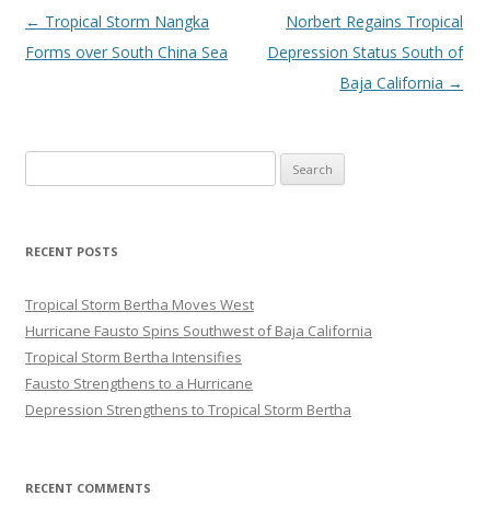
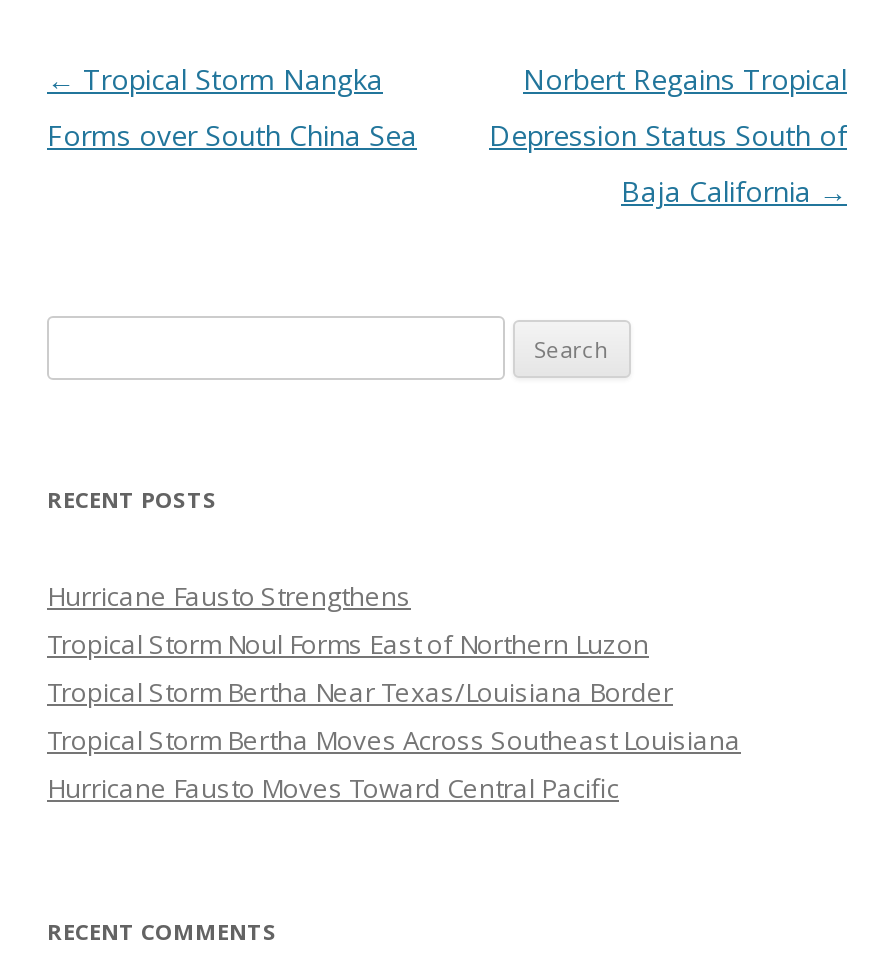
- Tropical Storm Bertha Moves West
- Hurricane Fausto Spins Southwest of Baja California
- Tropical Storm Bertha Intensifies
- Fausto Strengthens to a Hurricane
- Depression Strengthens to Tropical Storm Bertha
+ Hurricane Fausto Strengthens
+ Tropical Storm Noul Forms East of Northern Luzon
+ Tropical Storm Bertha Near Texas/Louisiana Border
+ Tropical Storm Bertha Moves Across Southeast Louisiana
+ Hurricane Fausto Moves Toward Central Pacific
